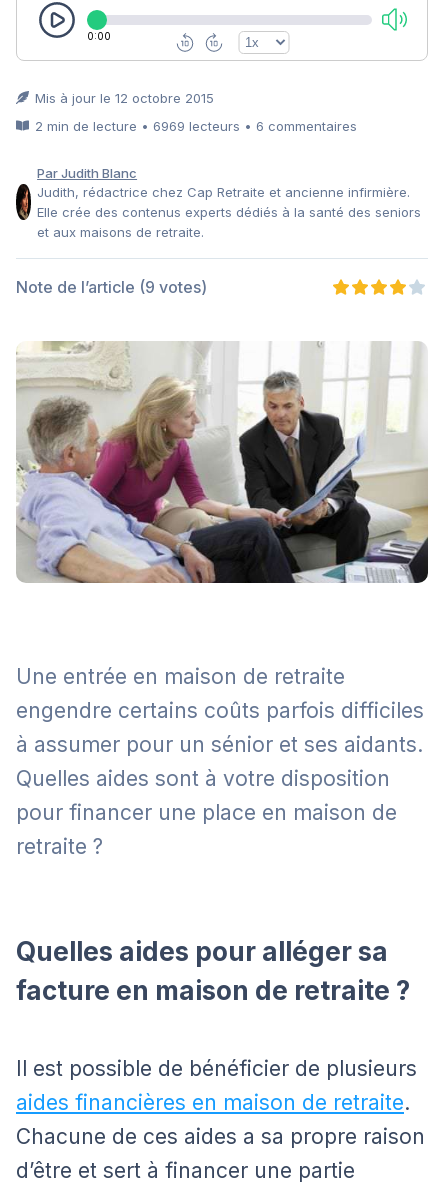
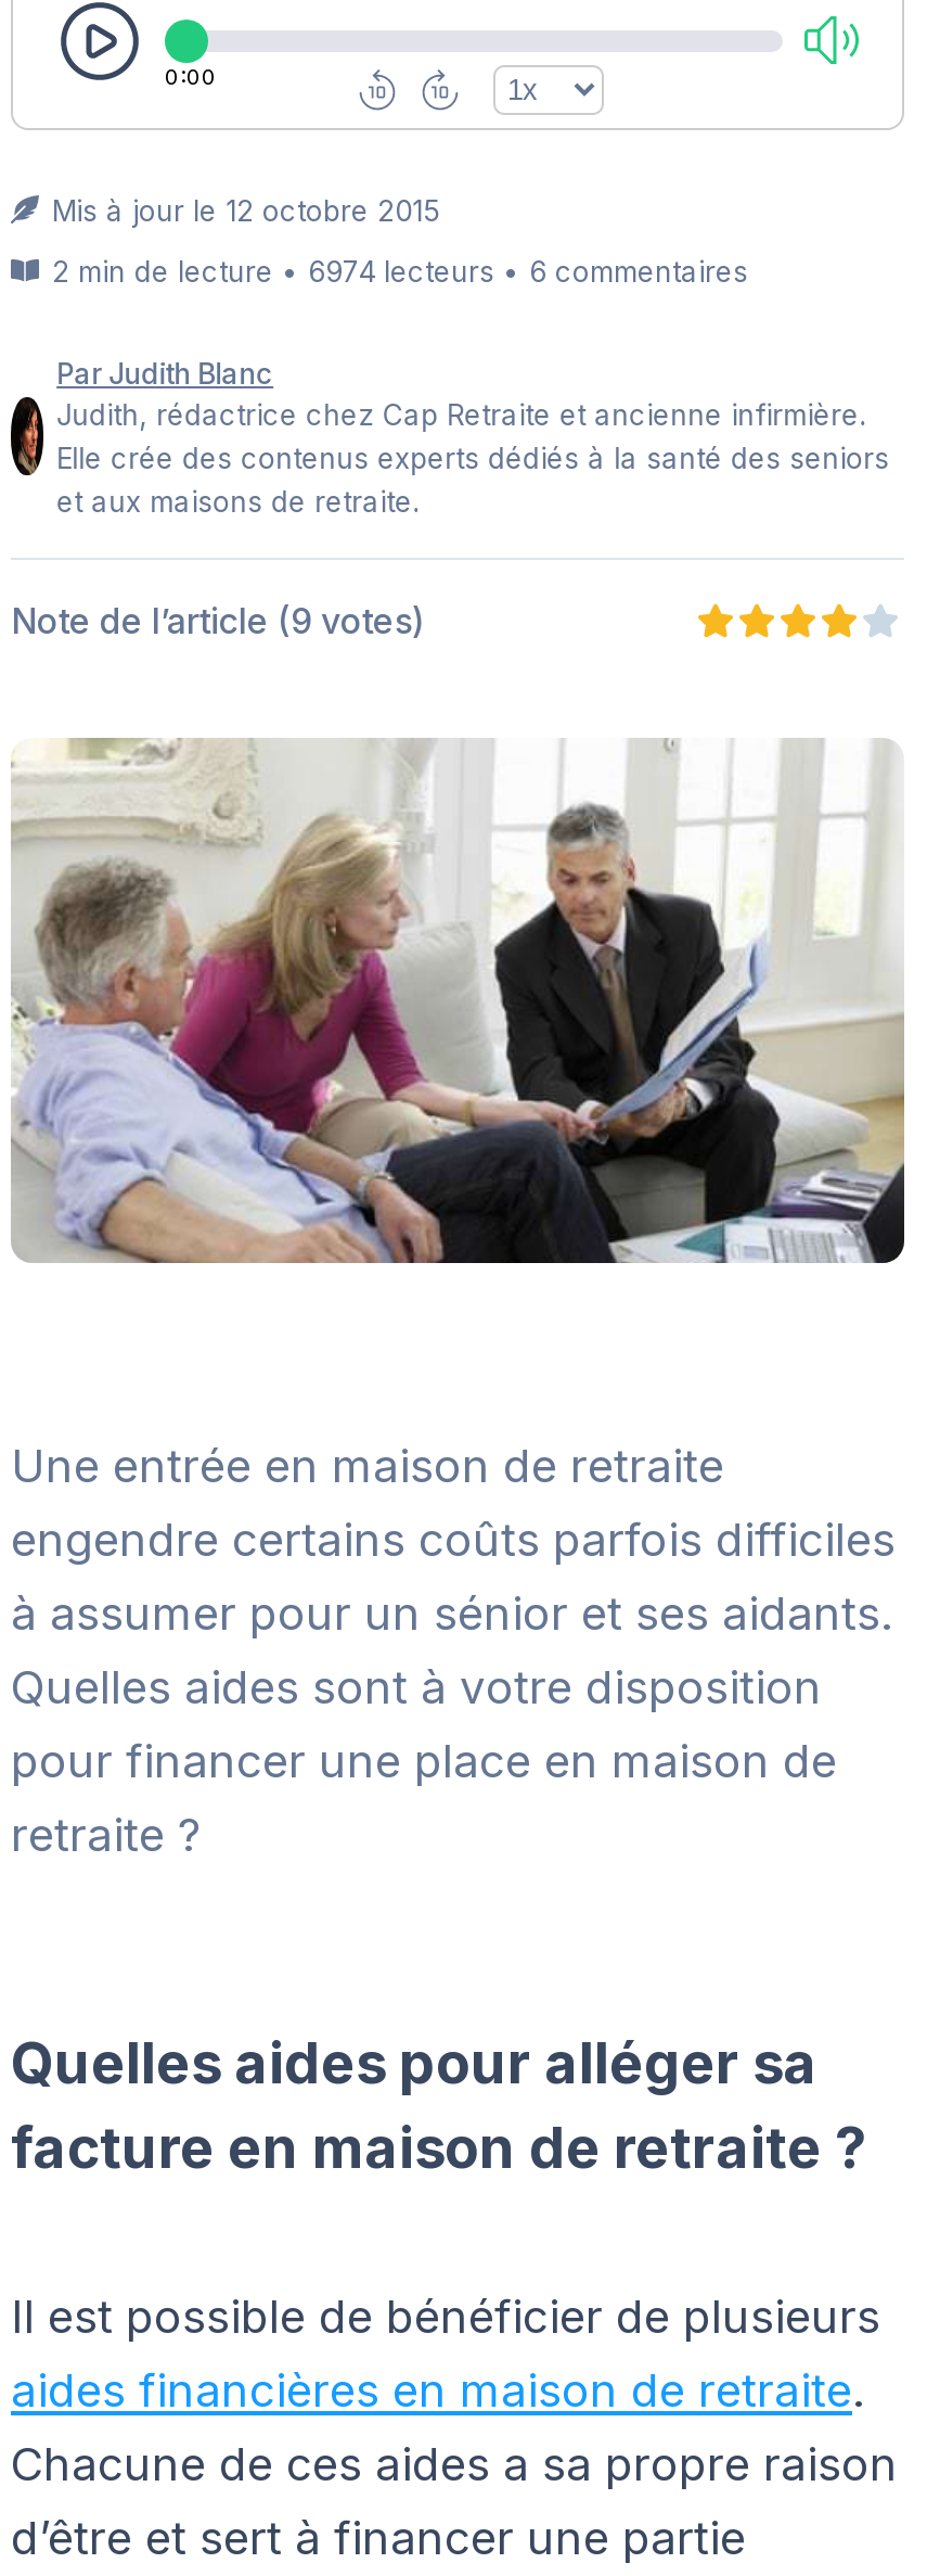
- 2 min de lecture • 6969 lecteurs • 6 commentaires
+ 2 min de lecture • 6974 lecteurs • 6 commentaires
